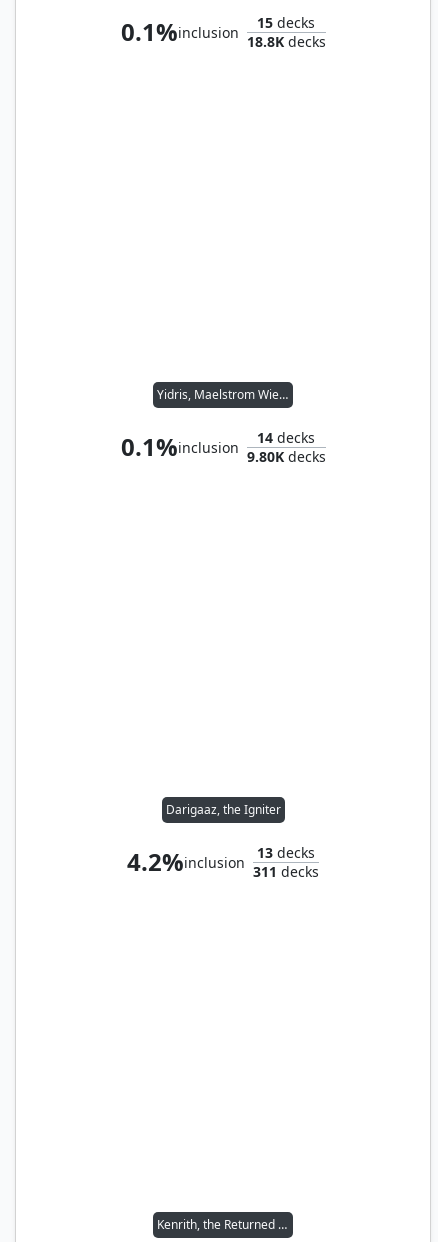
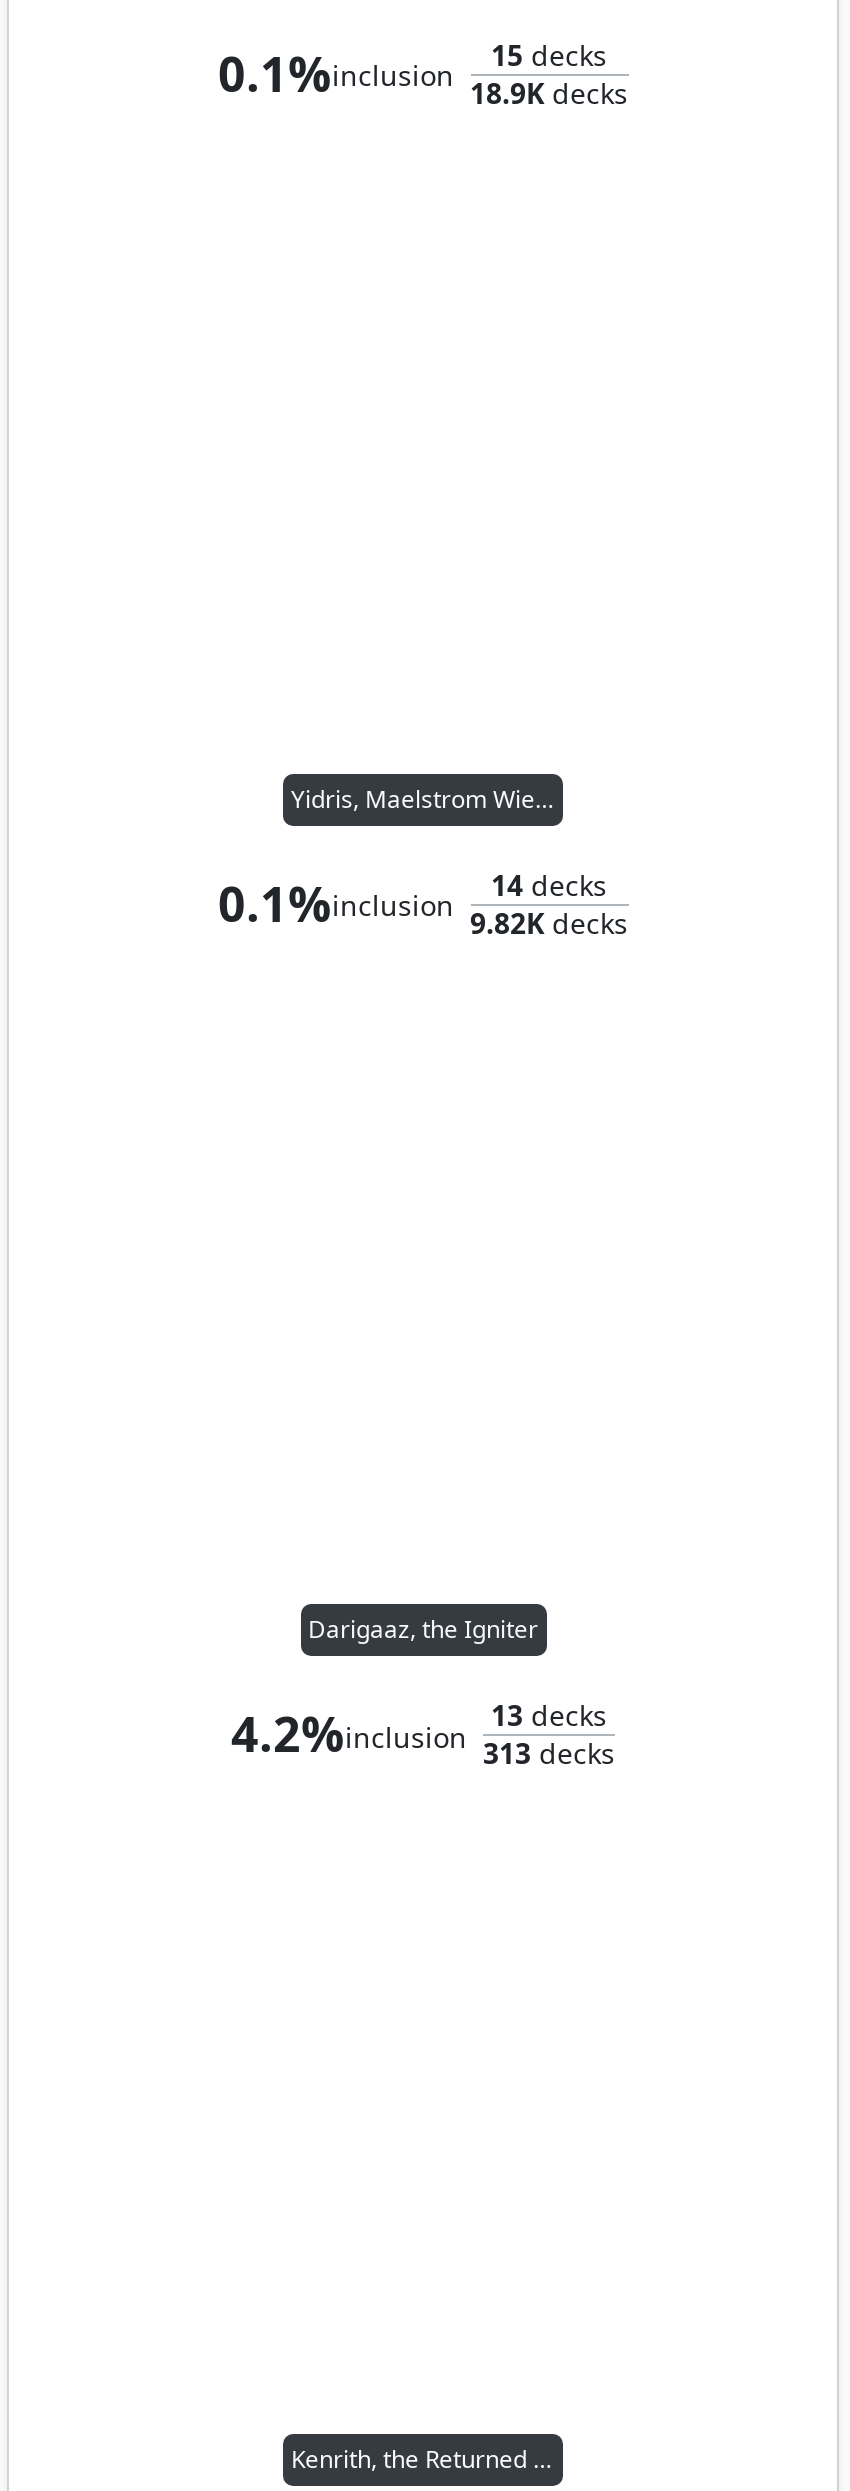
- 0.1%inclusion 18.8K decks 15 decks
+ 0.1%inclusion 18.9K decks 15 decks

- 0.1%inclusion 9.80K decks 14 decks
+ 0.1%inclusion 9.82K decks 14 decks

- 4.2%inclusion 311 decks 13 decks
+ 4.2%inclusion 313 decks 13 decks
